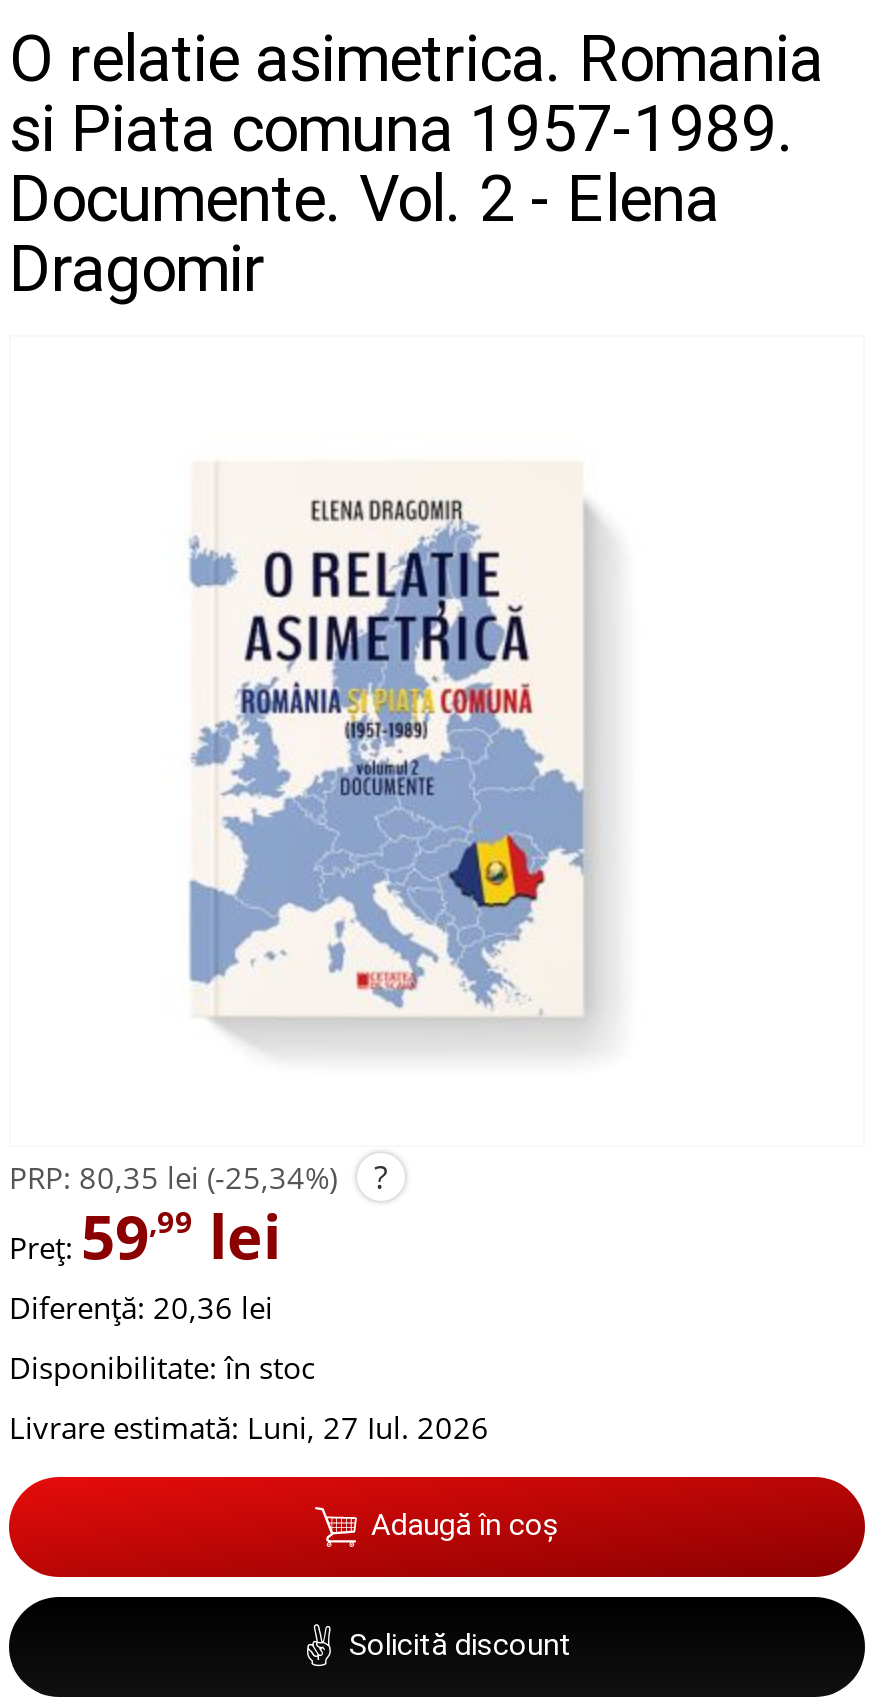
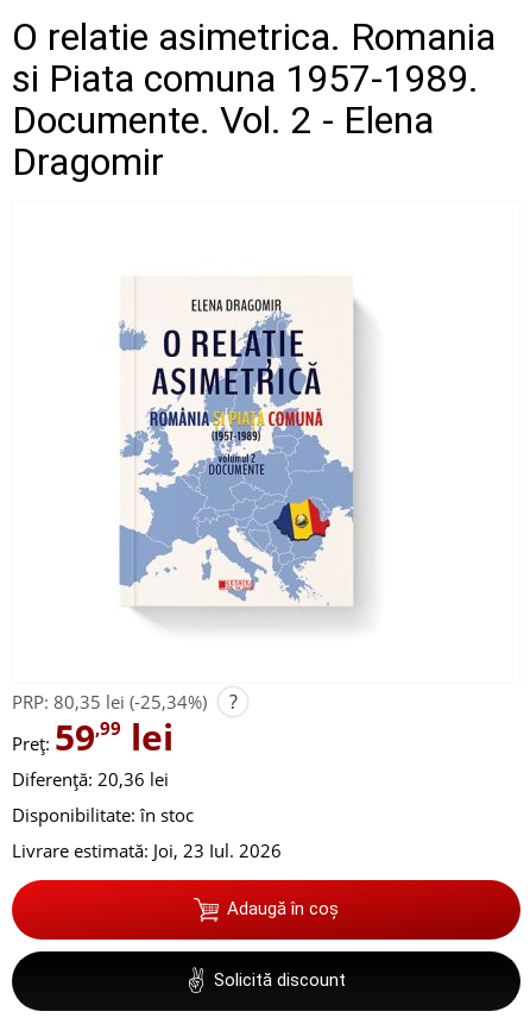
- Livrare estimată: Luni, 27 Iul. 2026
+ Livrare estimată: Joi, 23 Iul. 2026
